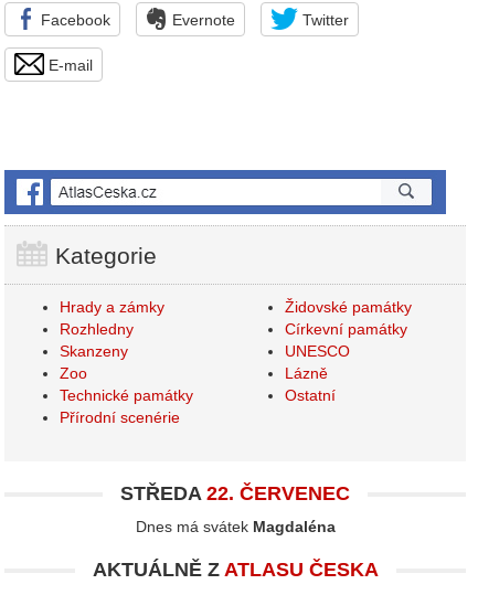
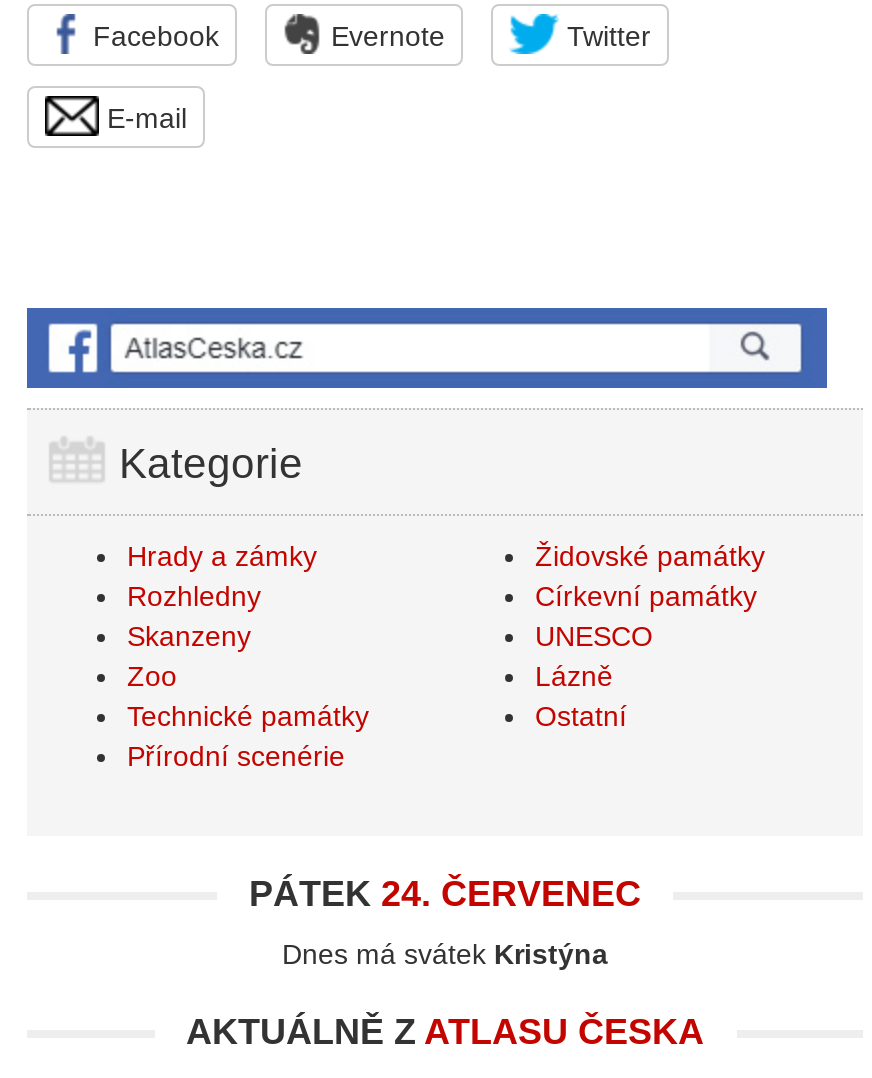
- STŘEDA 22. ČERVENEC
+ PÁTEK 24. ČERVENEC

- Dnes má svátek Magdaléna
+ Dnes má svátek Kristýna
